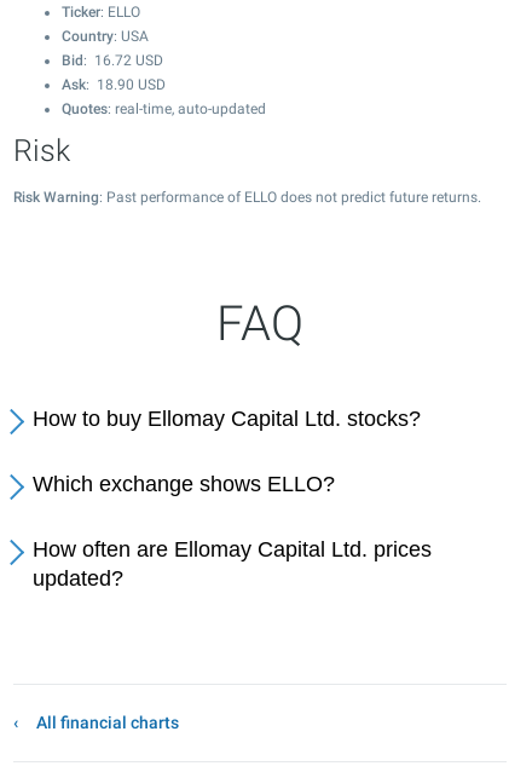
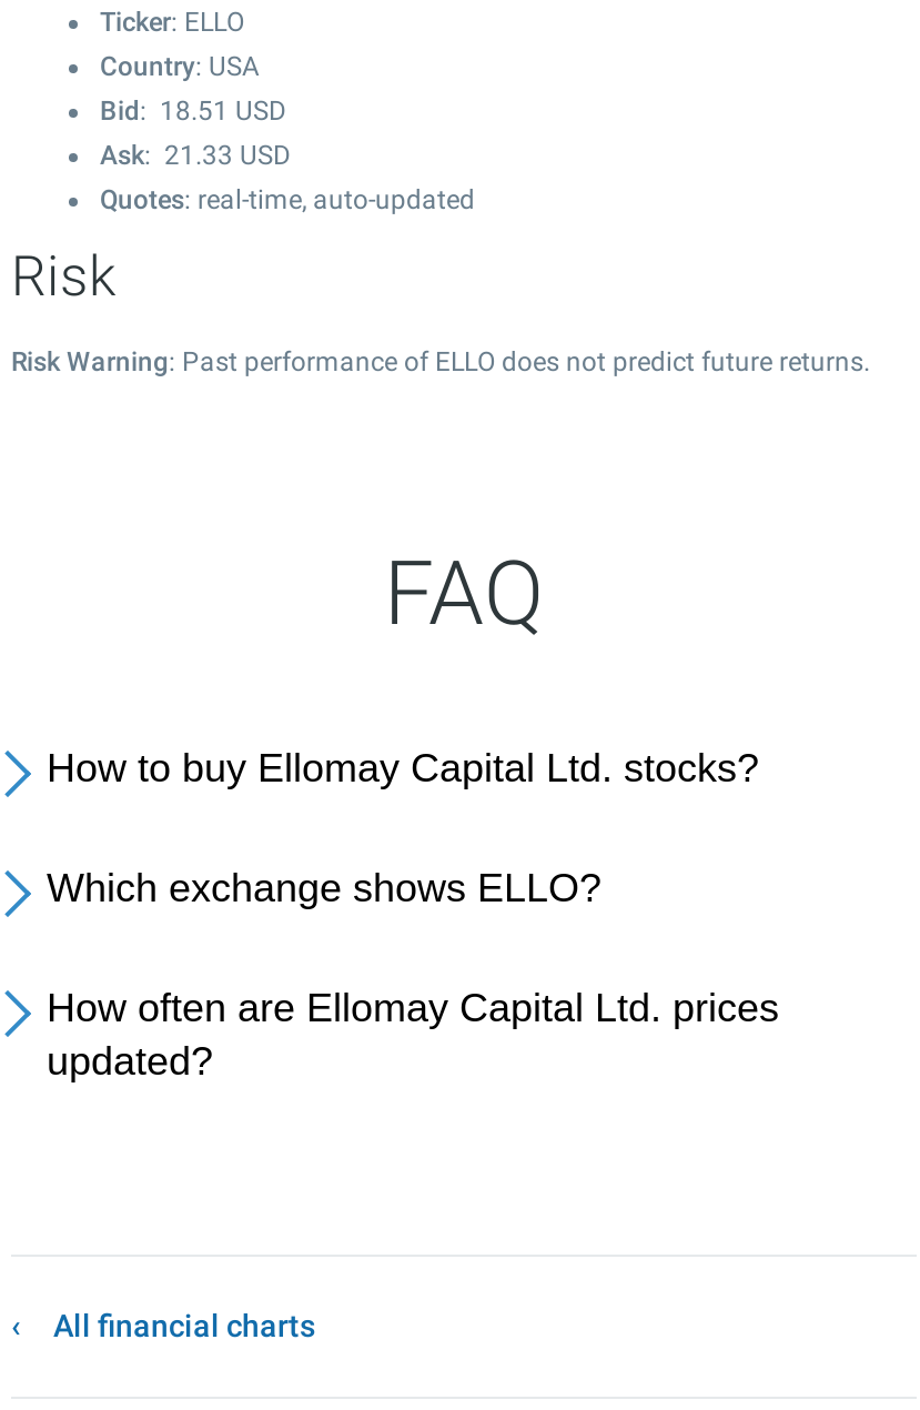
- Bid: 16.72 USD
+ Bid: 18.51 USD

- Ask: 18.90 USD
+ Ask: 21.33 USD
